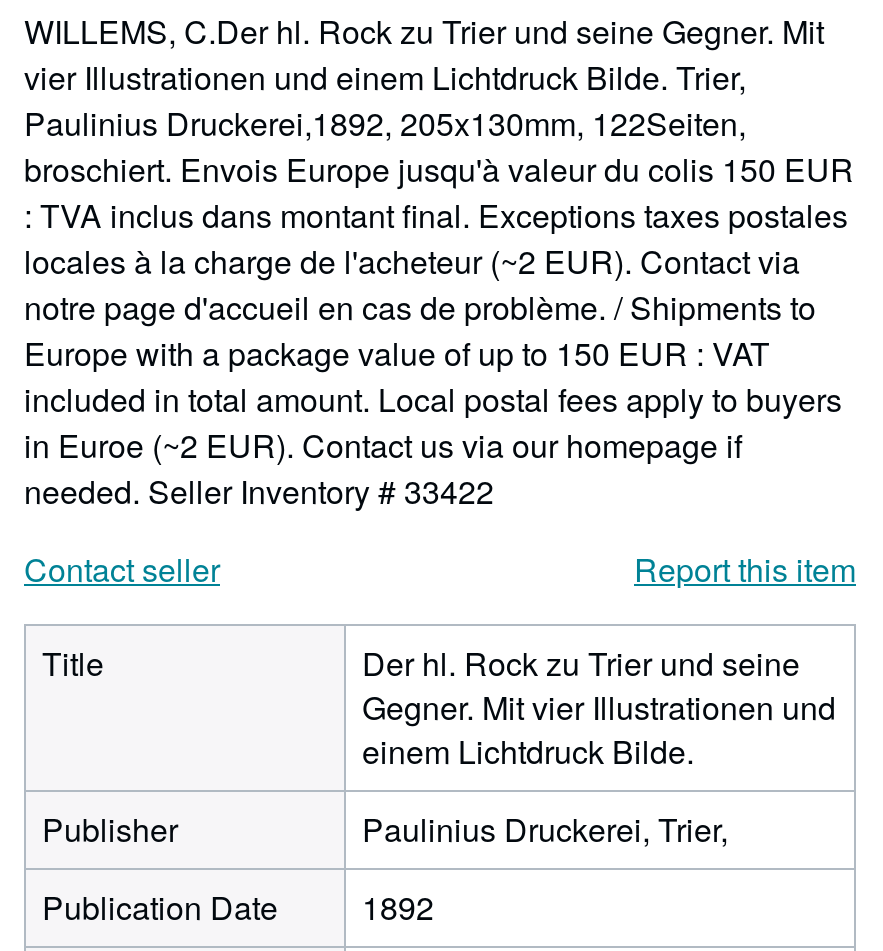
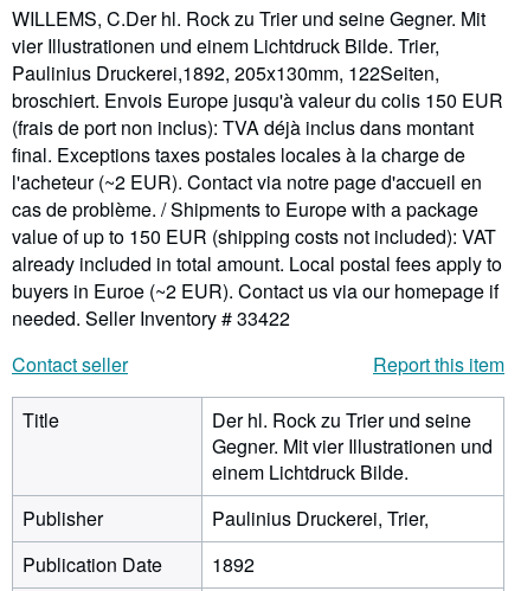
- : TVA inclus dans montant final. Exceptions taxes postales
- locales à la charge de l'acheteur (~2 EUR). Contact via
- notre page d'accueil en cas de problème. / Shipments to
- Europe with a package value of up to 150 EUR : VAT
- included in total amount. Local postal fees apply to buyers
- in Euroe (~2 EUR). Contact us via our homepage if
+ (frais de port non inclus): TVA déjà inclus dans montant
+ final. Exceptions taxes postales locales à la charge de
+ l'acheteur (~2 EUR). Contact via notre page d'accueil en
+ cas de problème. / Shipments to Europe with a package
+ value of up to 150 EUR (shipping costs not included): VAT
+ already included in total amount. Local postal fees apply to
+ buyers in Euroe (~2 EUR). Contact us via our homepage if
